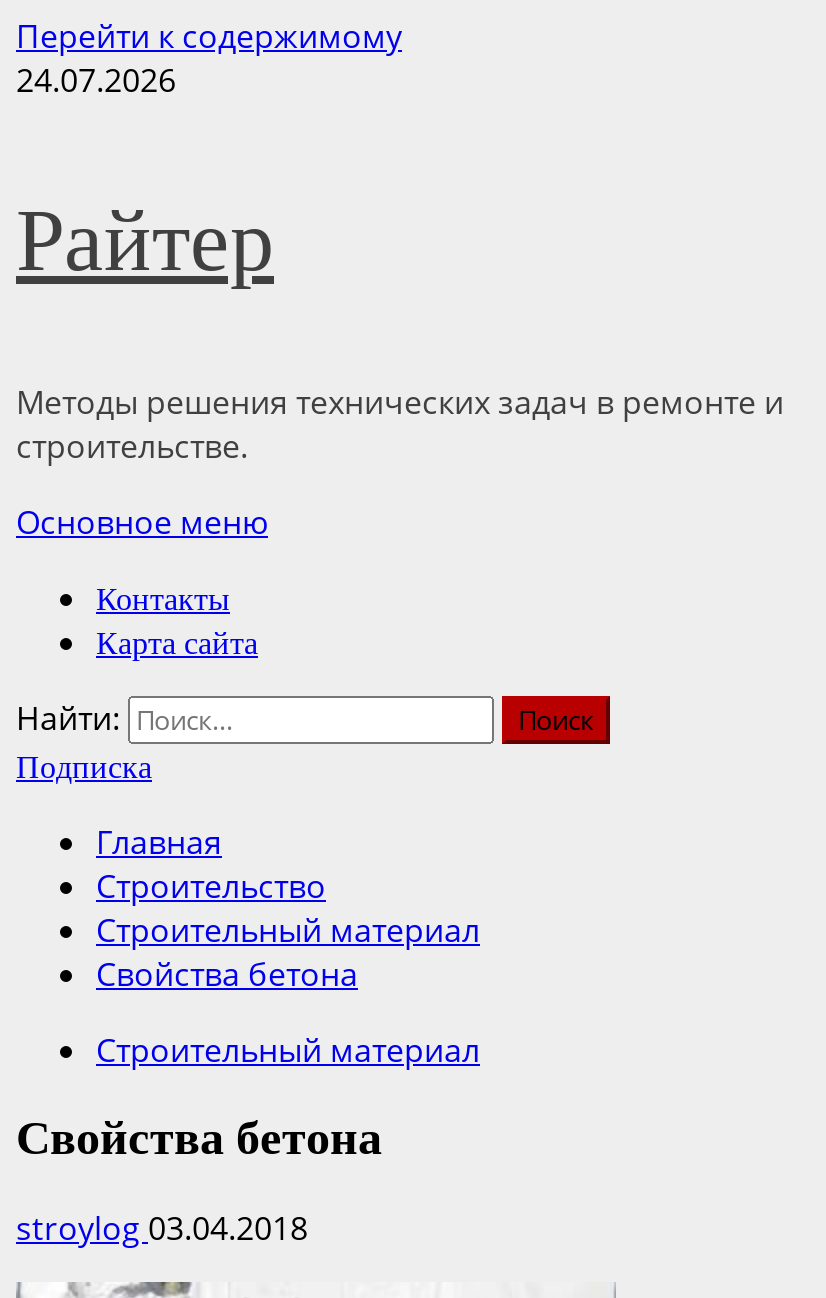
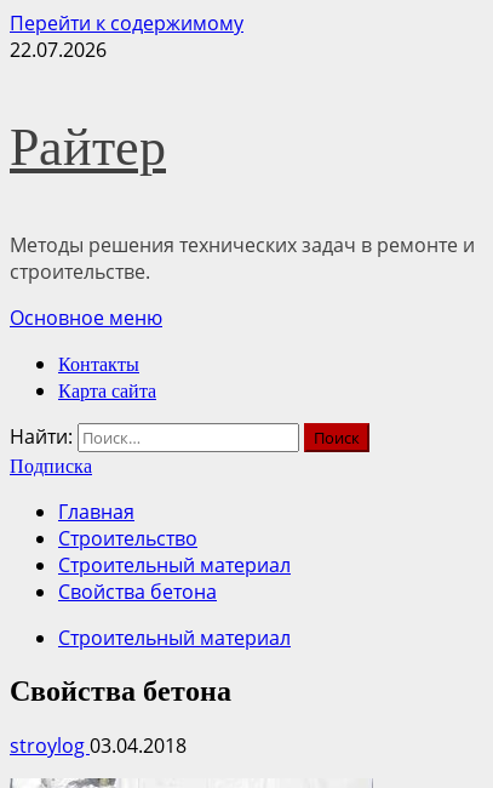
- 24.07.2026
+ 22.07.2026
